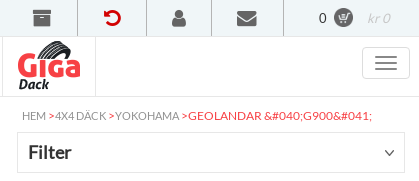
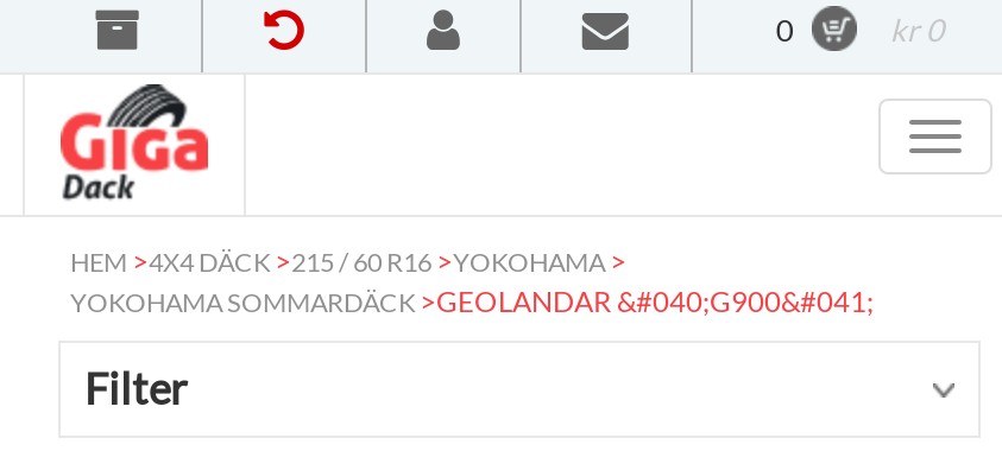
- HEM >4X4 DÄCK >YOKOHAMA >GEOLANDAR &#040;G900&#041;
+ HEM >4X4 DÄCK >215 / 60 R16 >YOKOHAMA >
+ YOKOHAMA SOMMARDÄCK >GEOLANDAR &#040;G900&#041;
